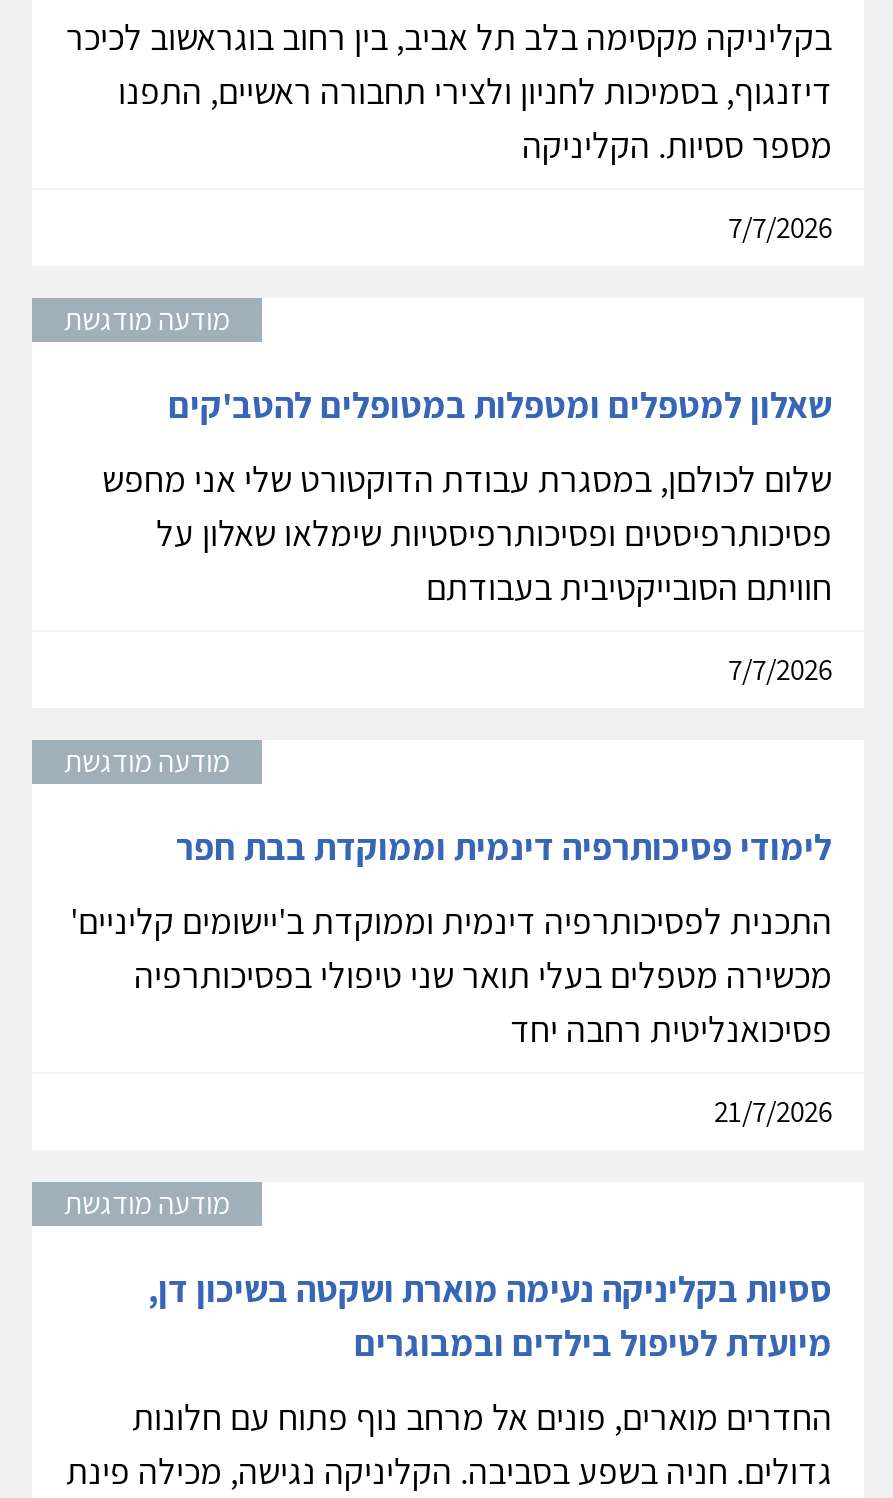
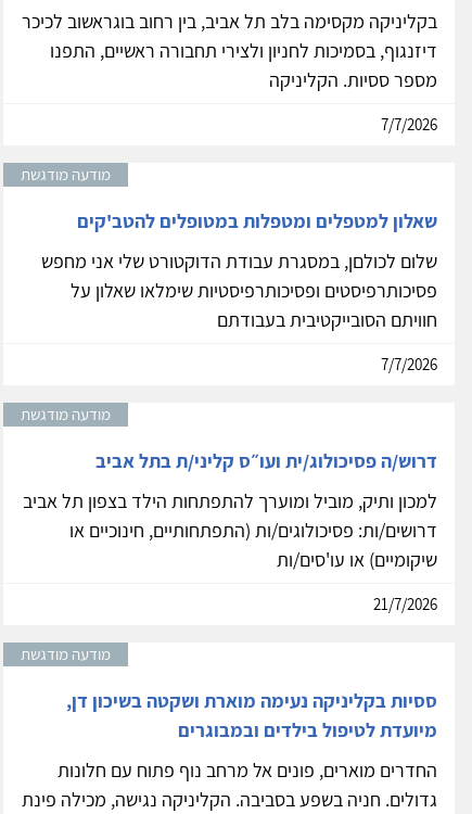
- לימודי פסיכותרפיה דינמית וממוקדת בבת חפר
+ דרוש/ה פסיכולוג/ית ועו״ס קליני/ת בתל אביב

- התכנית לפסיכותרפיה דינמית וממוקדת ב'יישומים קליניים'
- מכשירה מטפלים בעלי תואר שני טיפולי בפסיכותרפיה
- פסיכואנליטית רחבה יחד
+ למכון ותיק, מוביל ומוערך להתפתחות הילד בצפון תל אביב
+ דרושים/ות: פסיכולוגים/ות (התפתחותיים, חינוכיים או
+ שיקומיים) או עו'סים/ות
